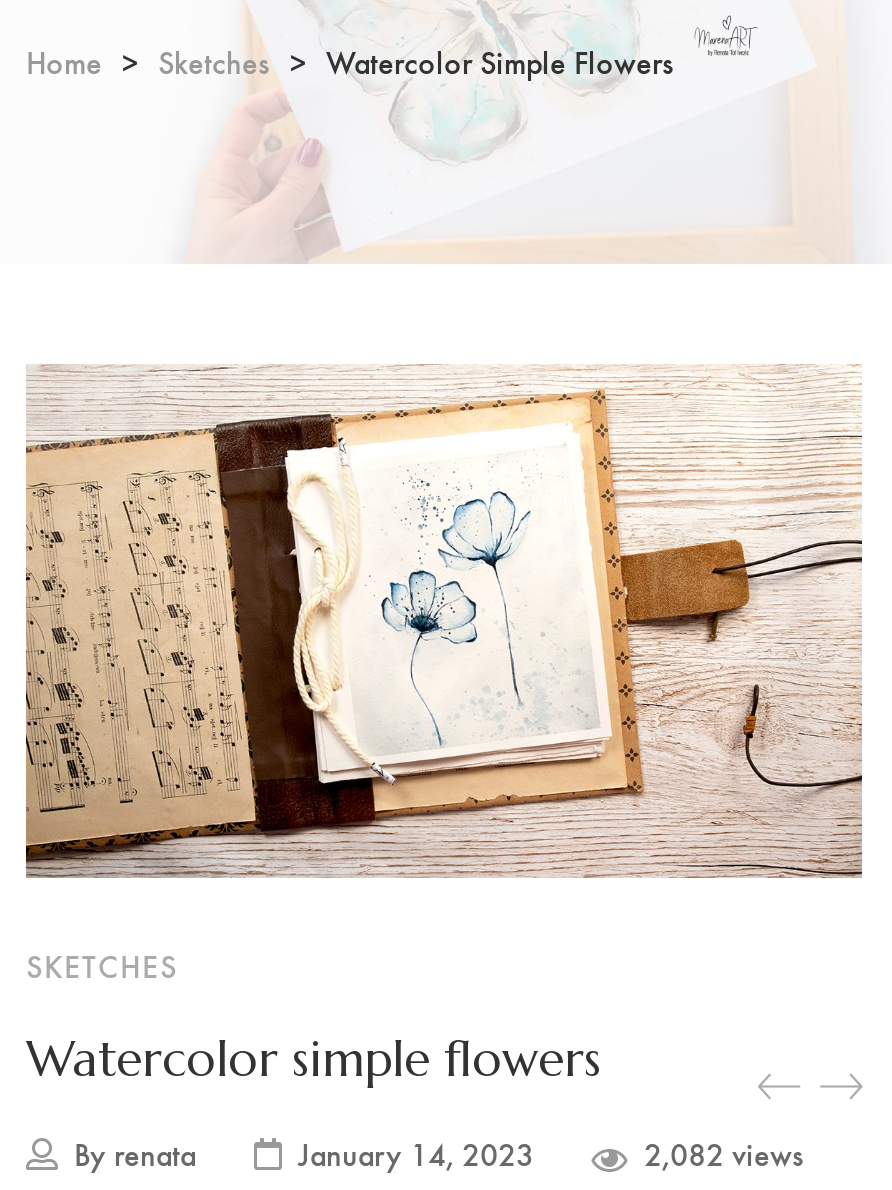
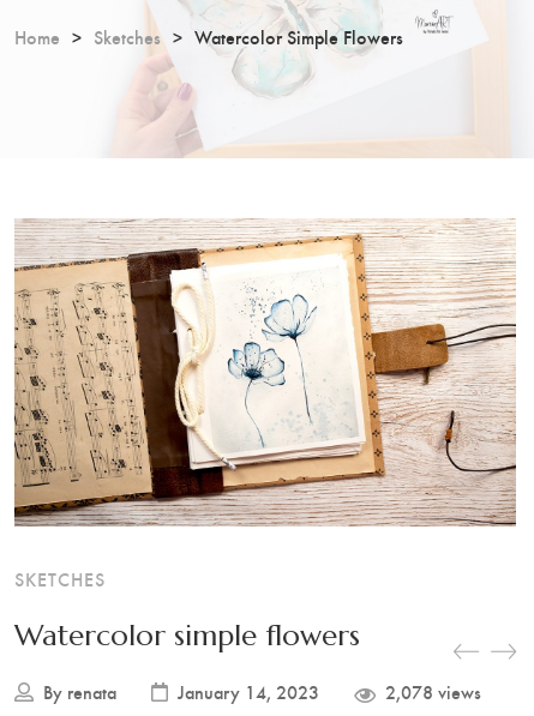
- 2,082 views
+ 2,078 views
